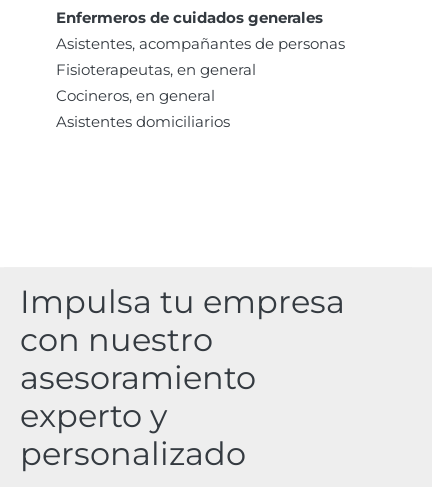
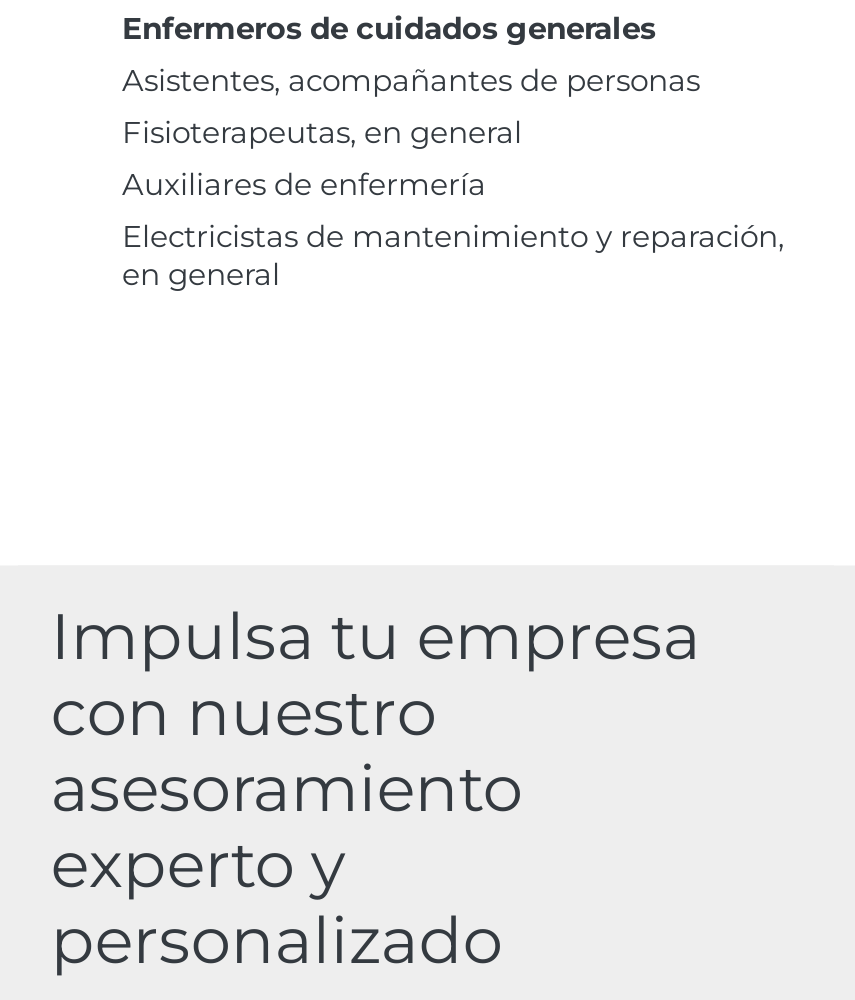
- Cocineros, en general
- Asistentes domiciliarios
+ Auxiliares de enfermería
+ Electricistas de mantenimiento y reparación,
+ en general
